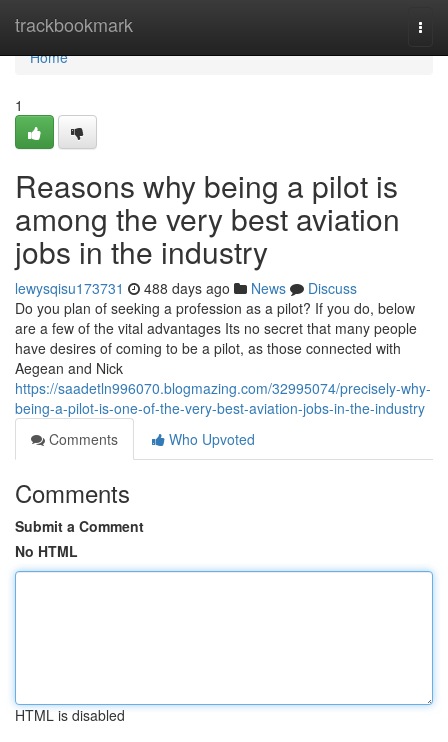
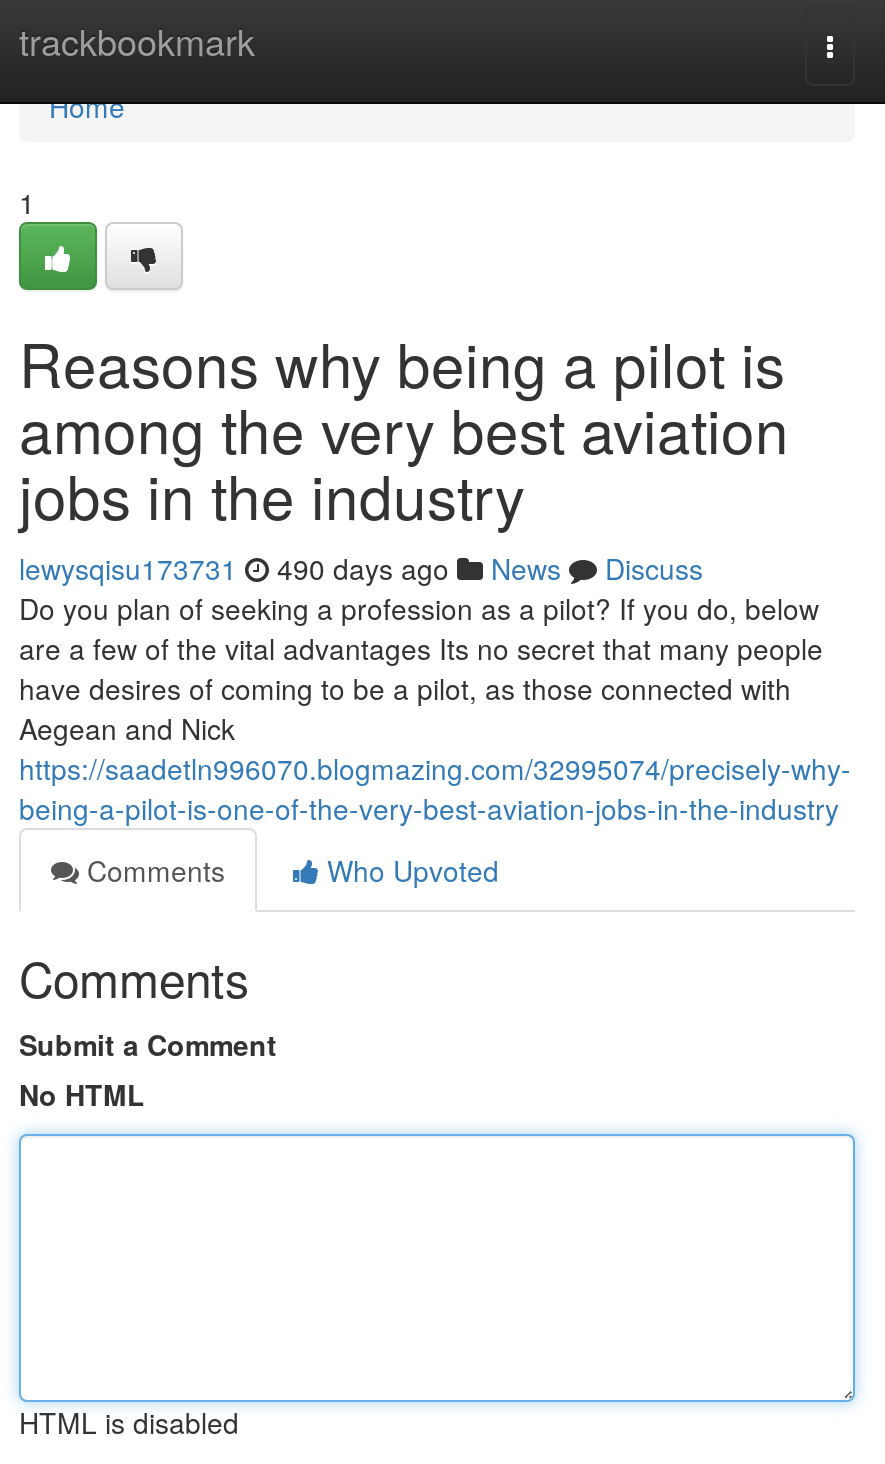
- lewysqisu173731 488 days ago News Discuss
+ lewysqisu173731 490 days ago News Discuss
